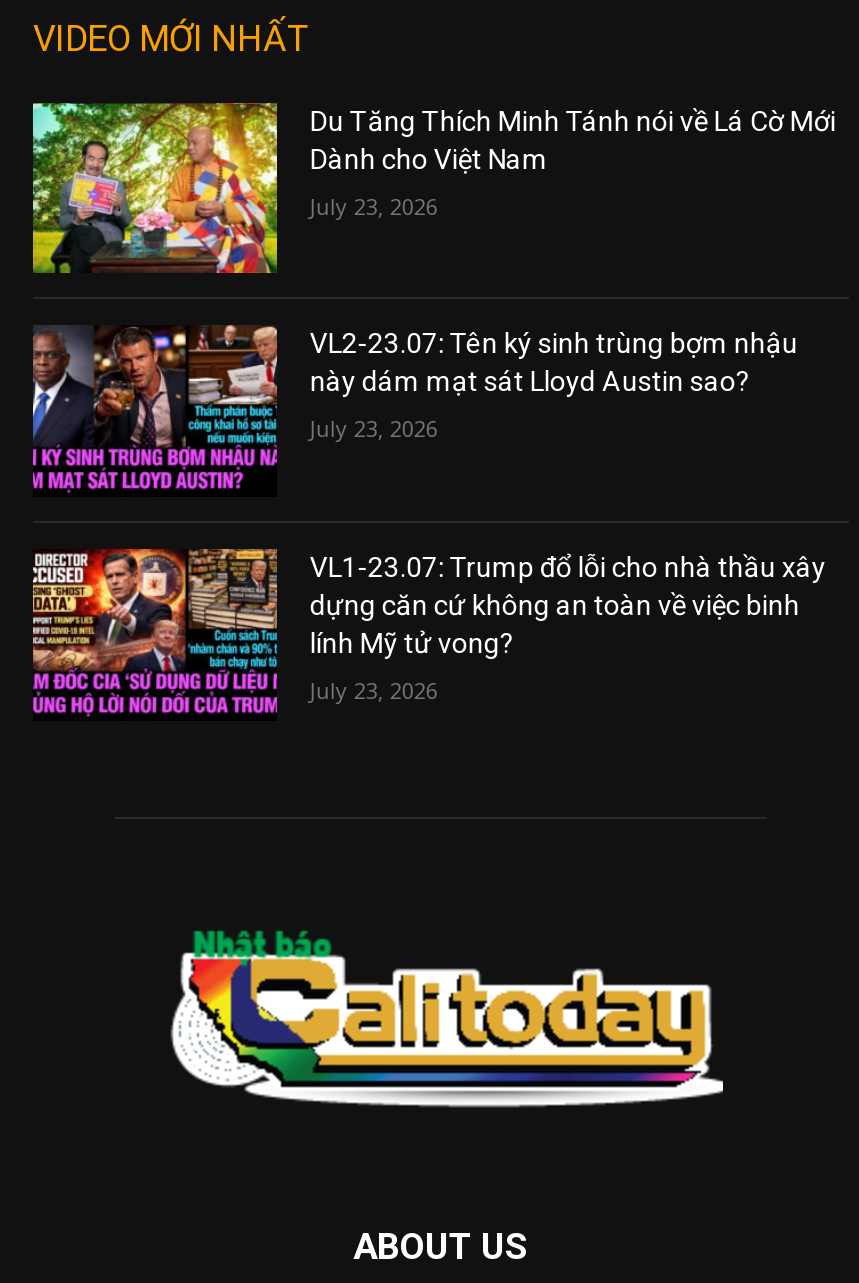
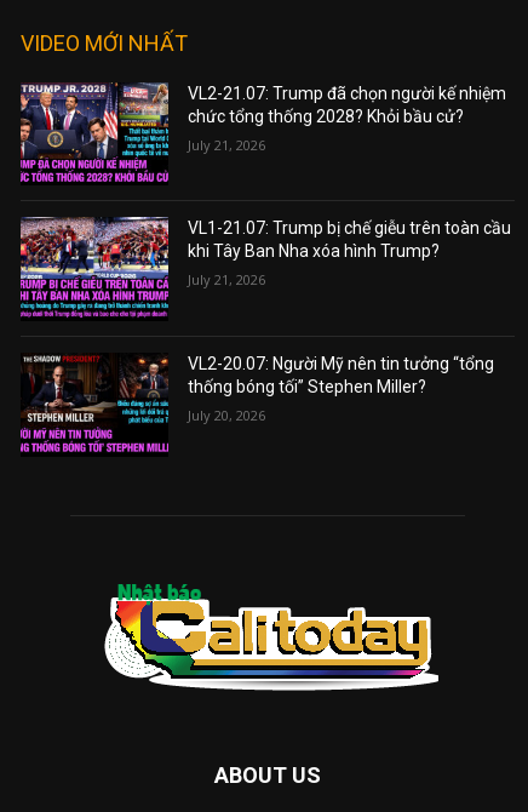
- [image]
- Du Tăng Thích Minh Tánh nói về Lá Cờ Mới
- Dành cho Việt Nam
+ [image]
+ VL2-21.07: Trump đã chọn người kế nhiệm
+ chức tổng thống 2028? Khỏi bầu cử?

- July 23, 2026
+ July 21, 2026

- [image]
- VL2-23.07: Tên ký sinh trùng bợm nhậu
- này dám mạt sát Lloyd Austin sao?
+ [image]
+ VL1-21.07: Trump bị chế giễu trên toàn cầu
+ khi Tây Ban Nha xóa hình Trump?

- July 23, 2026
+ July 21, 2026

- [image]
- VL1-23.07: Trump đổ lỗi cho nhà thầu xây
- dựng căn cứ không an toàn về việc binh
- lính Mỹ tử vong?
+ [image]
+ VL2-20.07: Người Mỹ nên tin tưởng “tổng
+ thống bóng tối” Stephen Miller?

- July 23, 2026
+ July 20, 2026
